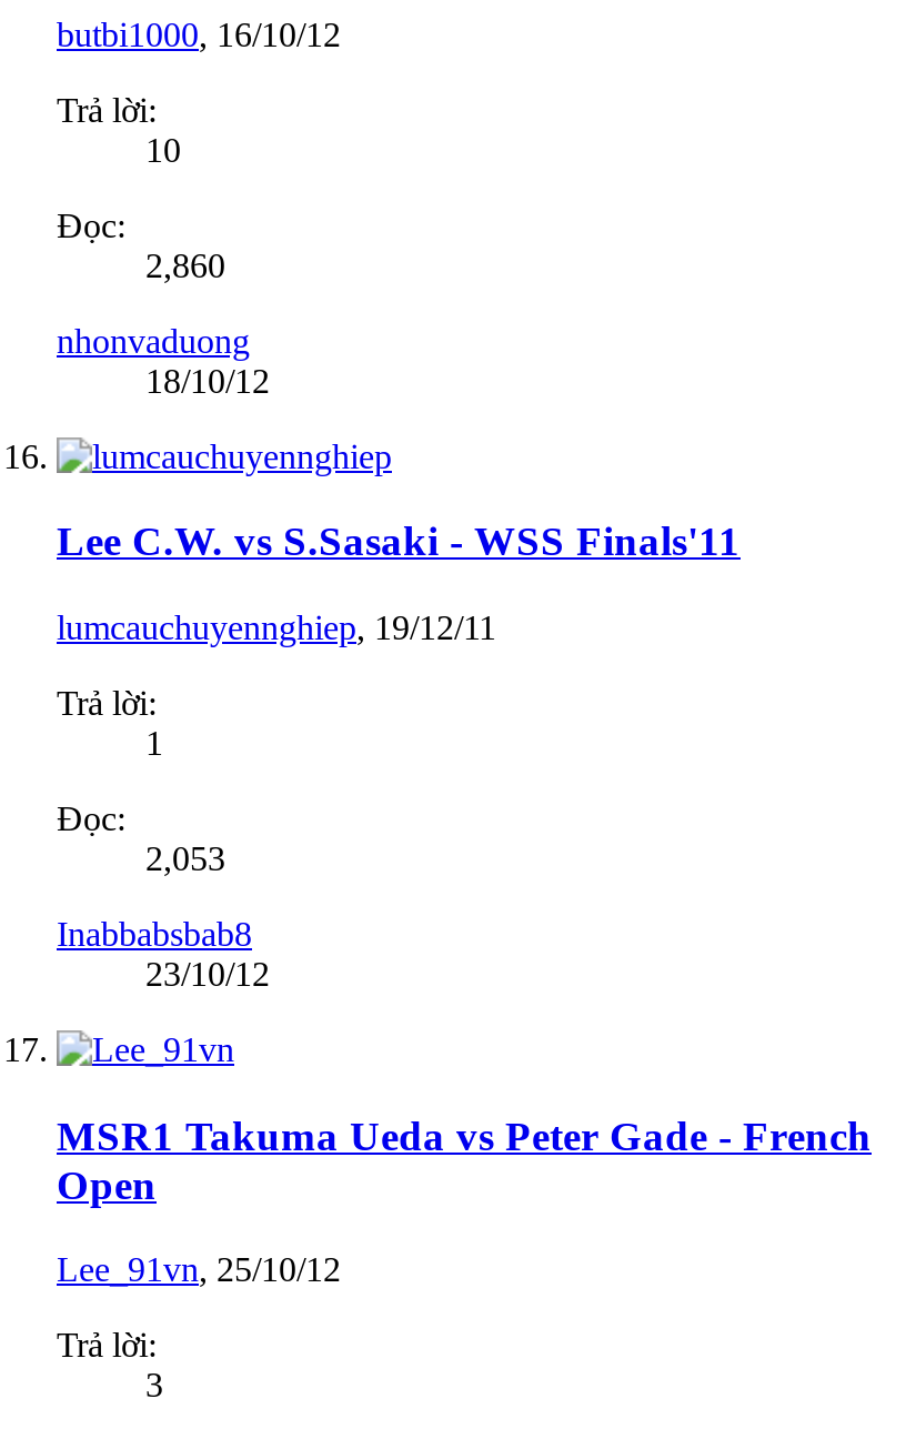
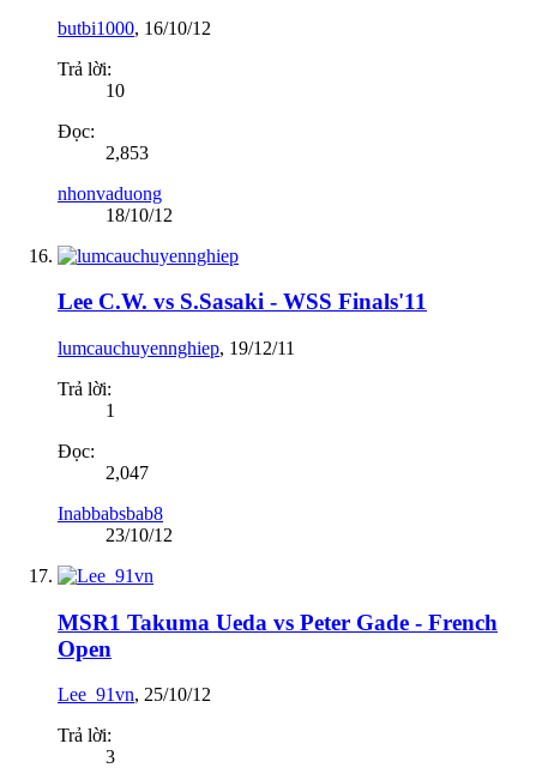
- 2,860
+ 2,853

- 2,053
+ 2,047
